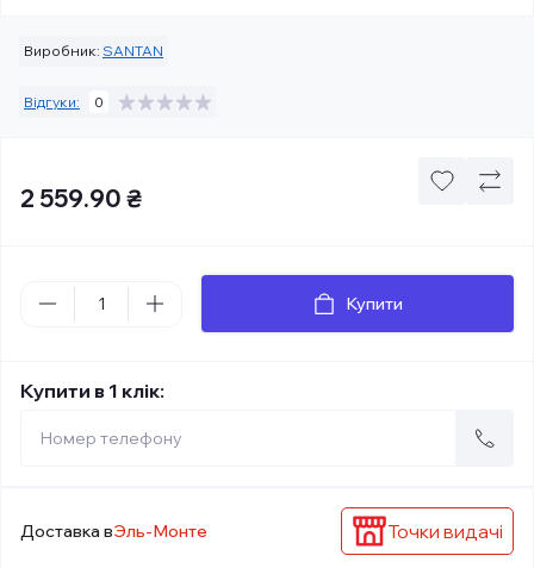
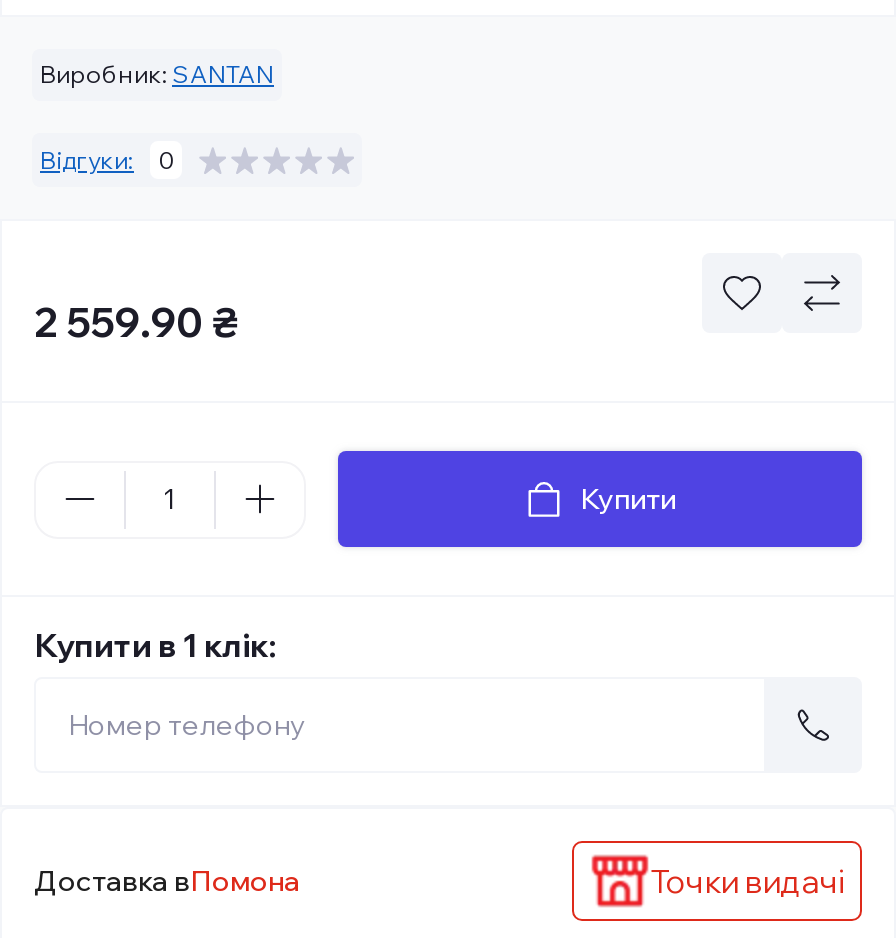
- Доставка вЭль-Монте
+ Доставка вПомона
